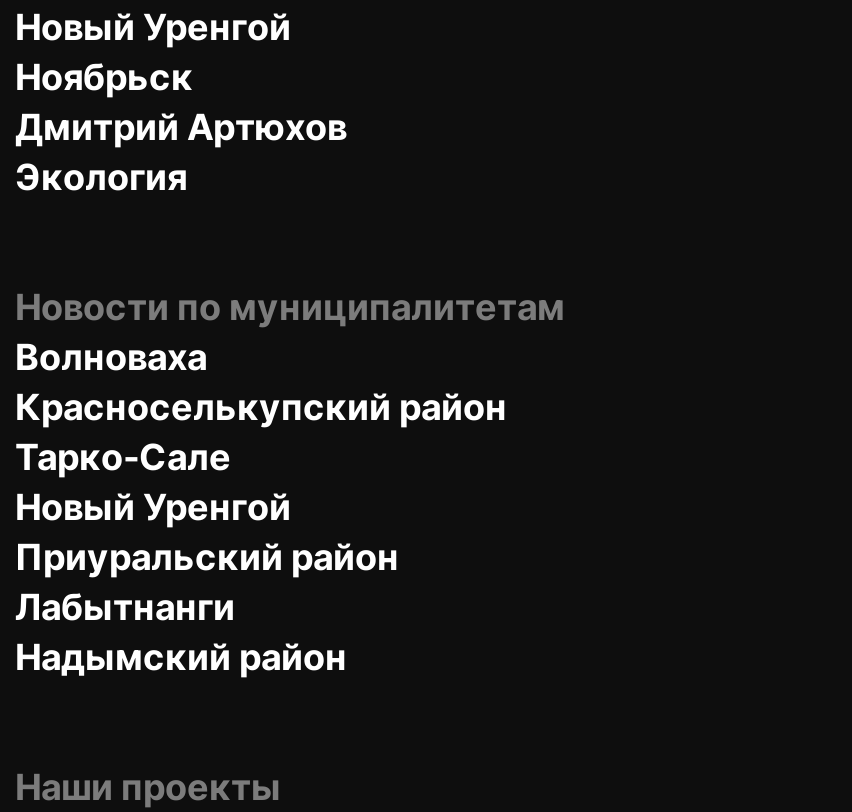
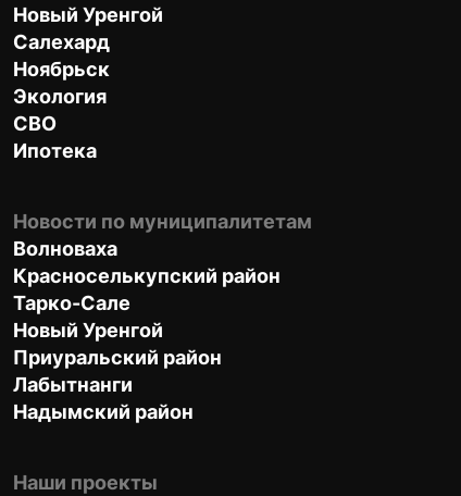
+ Салехард

- Дмитрий Артюхов

+ СВО
+ Ипотека
